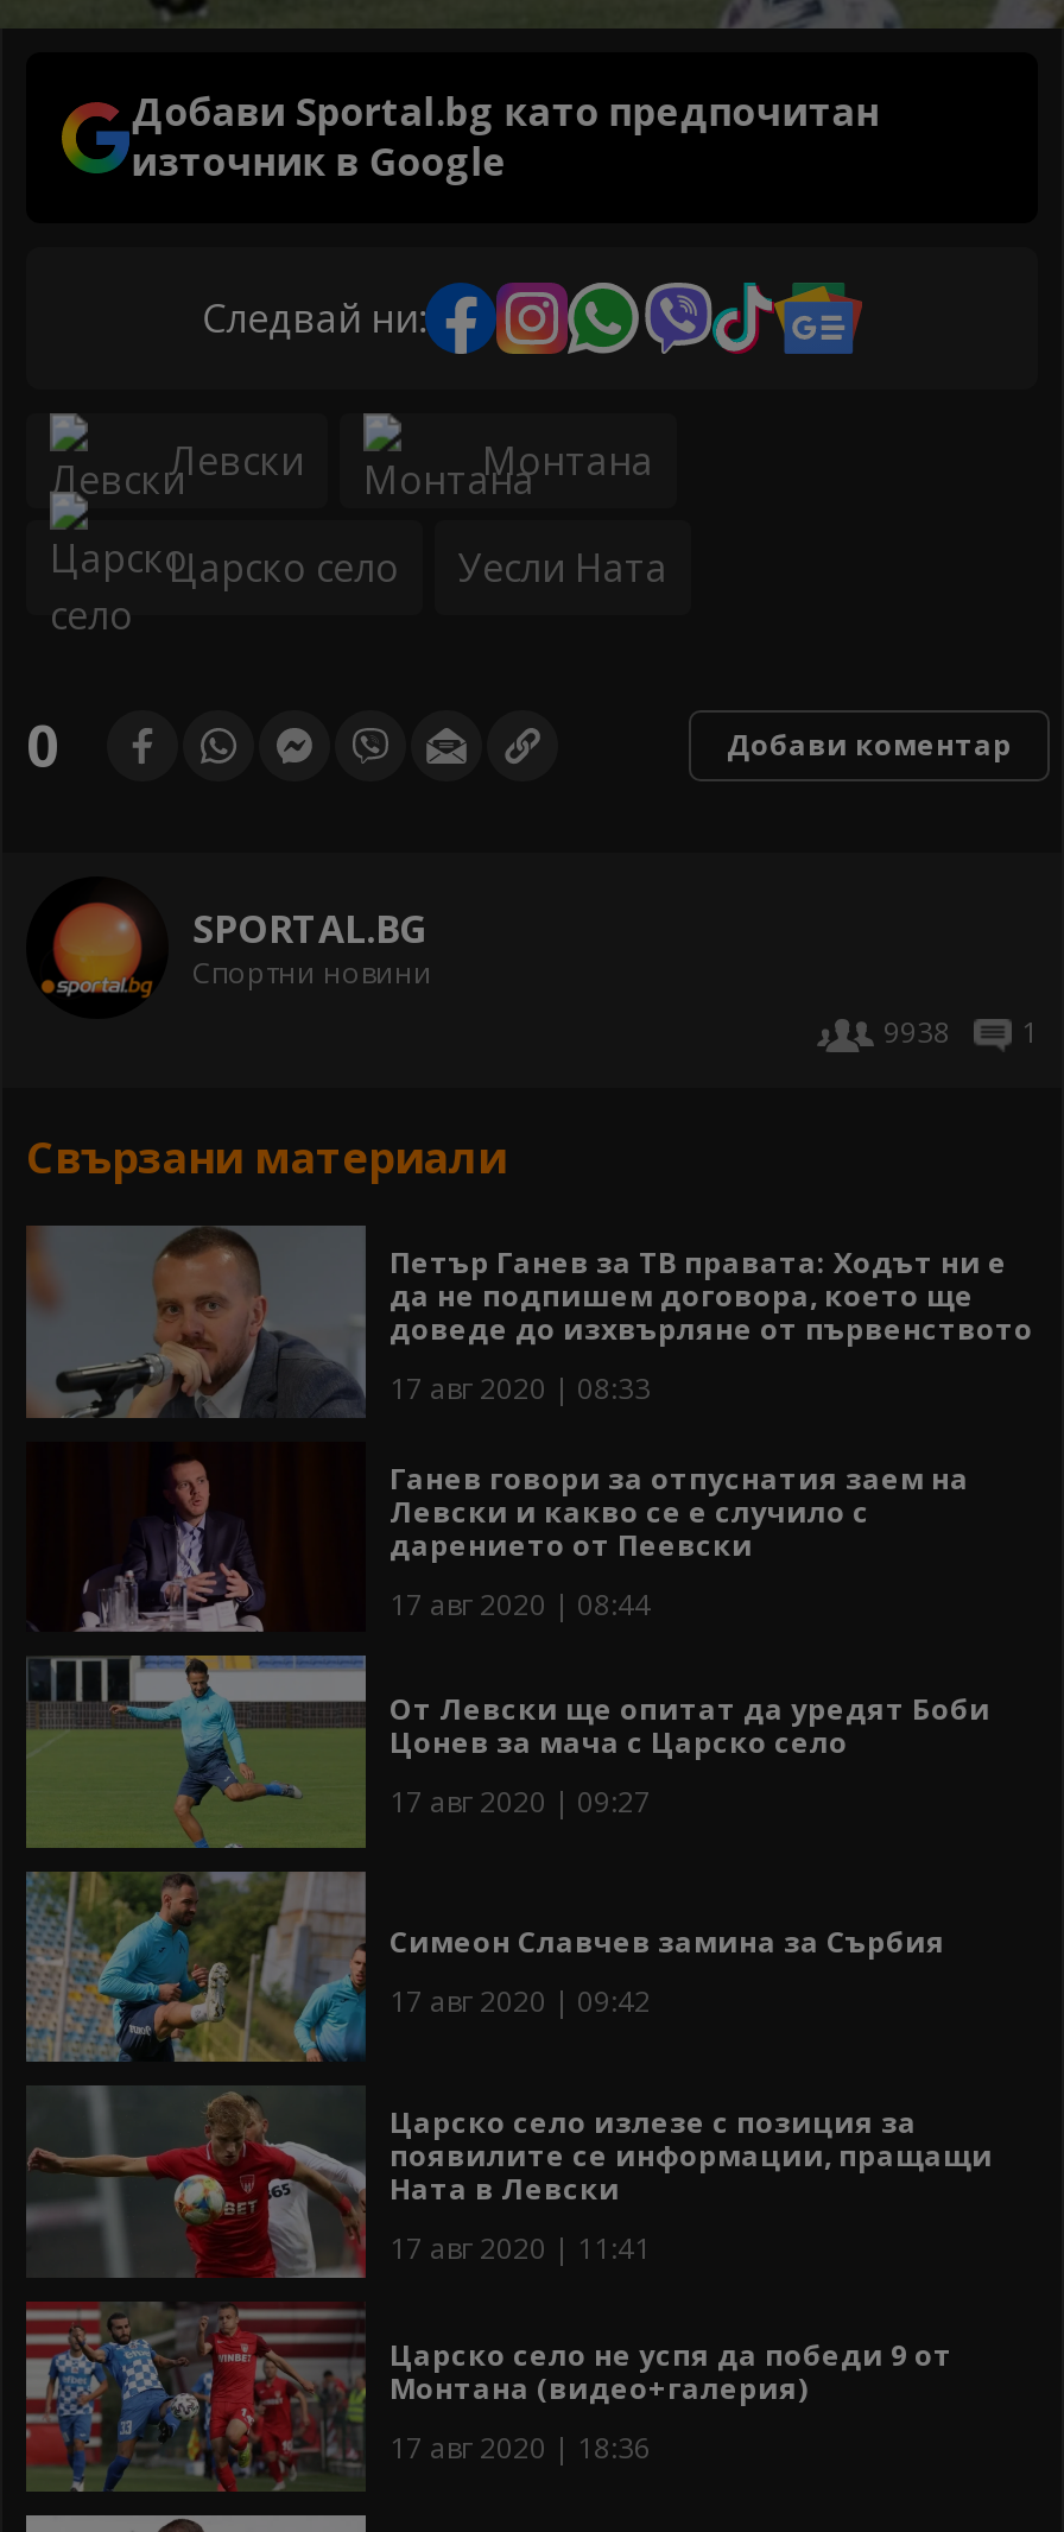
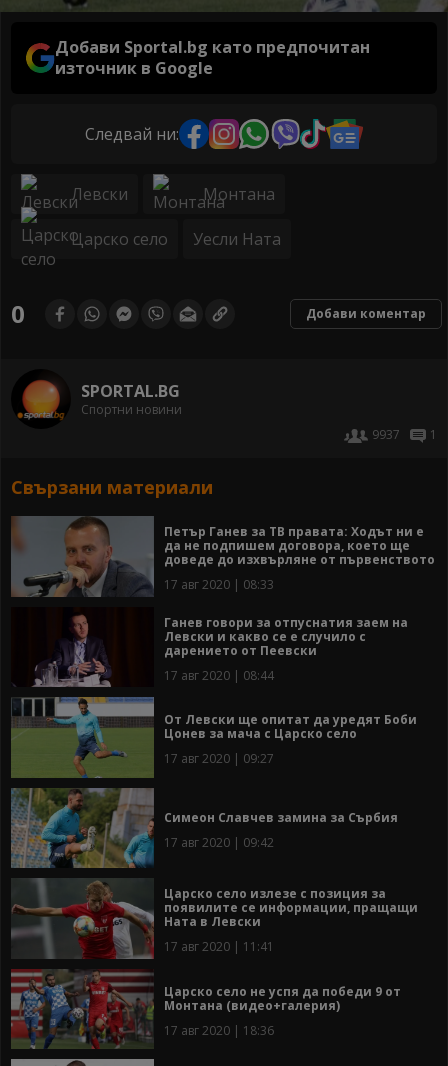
- 9938 1
+ 9937 1
